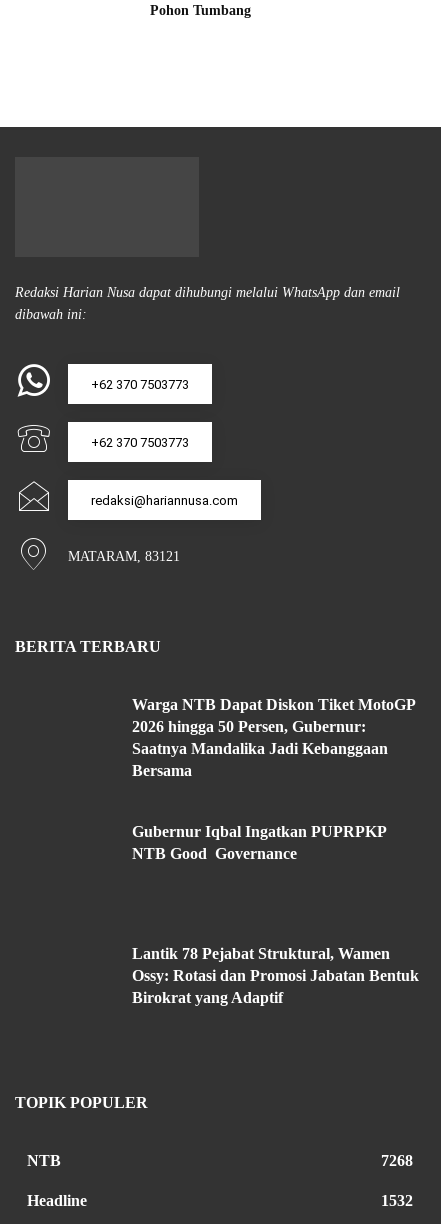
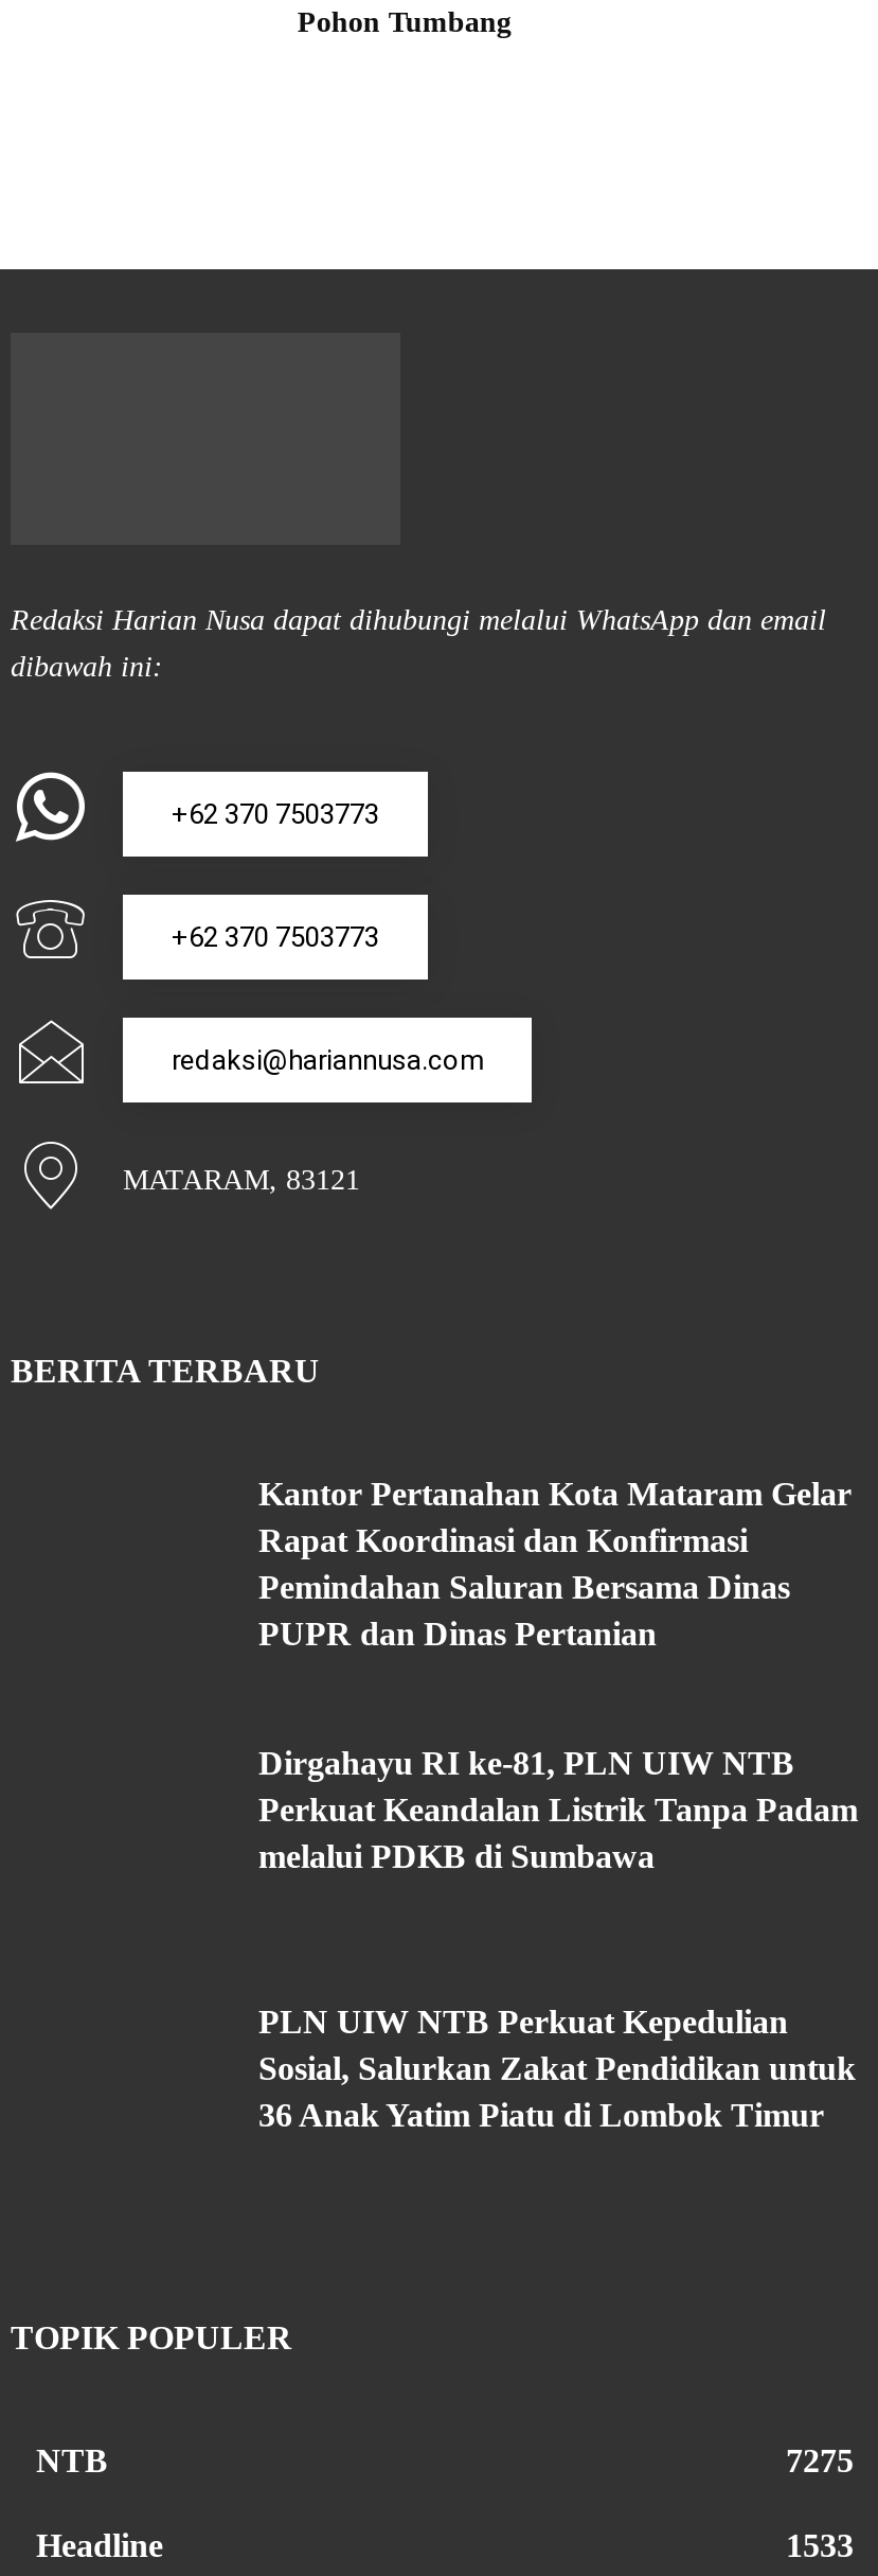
- Warga NTB Dapat Diskon Tiket MotoGP
- 2026 hingga 50 Persen, Gubernur:
- Saatnya Mandalika Jadi Kebanggaan
- Bersama
+ Kantor Pertanahan Kota Mataram Gelar
+ Rapat Koordinasi dan Konfirmasi
+ Pemindahan Saluran Bersama Dinas
+ PUPR dan Dinas Pertanian

- Gubernur Iqbal Ingatkan PUPRPKP
- NTB Good Governance
+ Dirgahayu RI ke-81, PLN UIW NTB
+ Perkuat Keandalan Listrik Tanpa Padam
+ melalui PDKB di Sumbawa

- Lantik 78 Pejabat Struktural, Wamen
- Ossy: Rotasi dan Promosi Jabatan Bentuk
- Birokrat yang Adaptif
+ PLN UIW NTB Perkuat Kepedulian
+ Sosial, Salurkan Zakat Pendidikan untuk
+ 36 Anak Yatim Piatu di Lombok Timur

- 7268
+ 7275

- 1532
+ 1533
